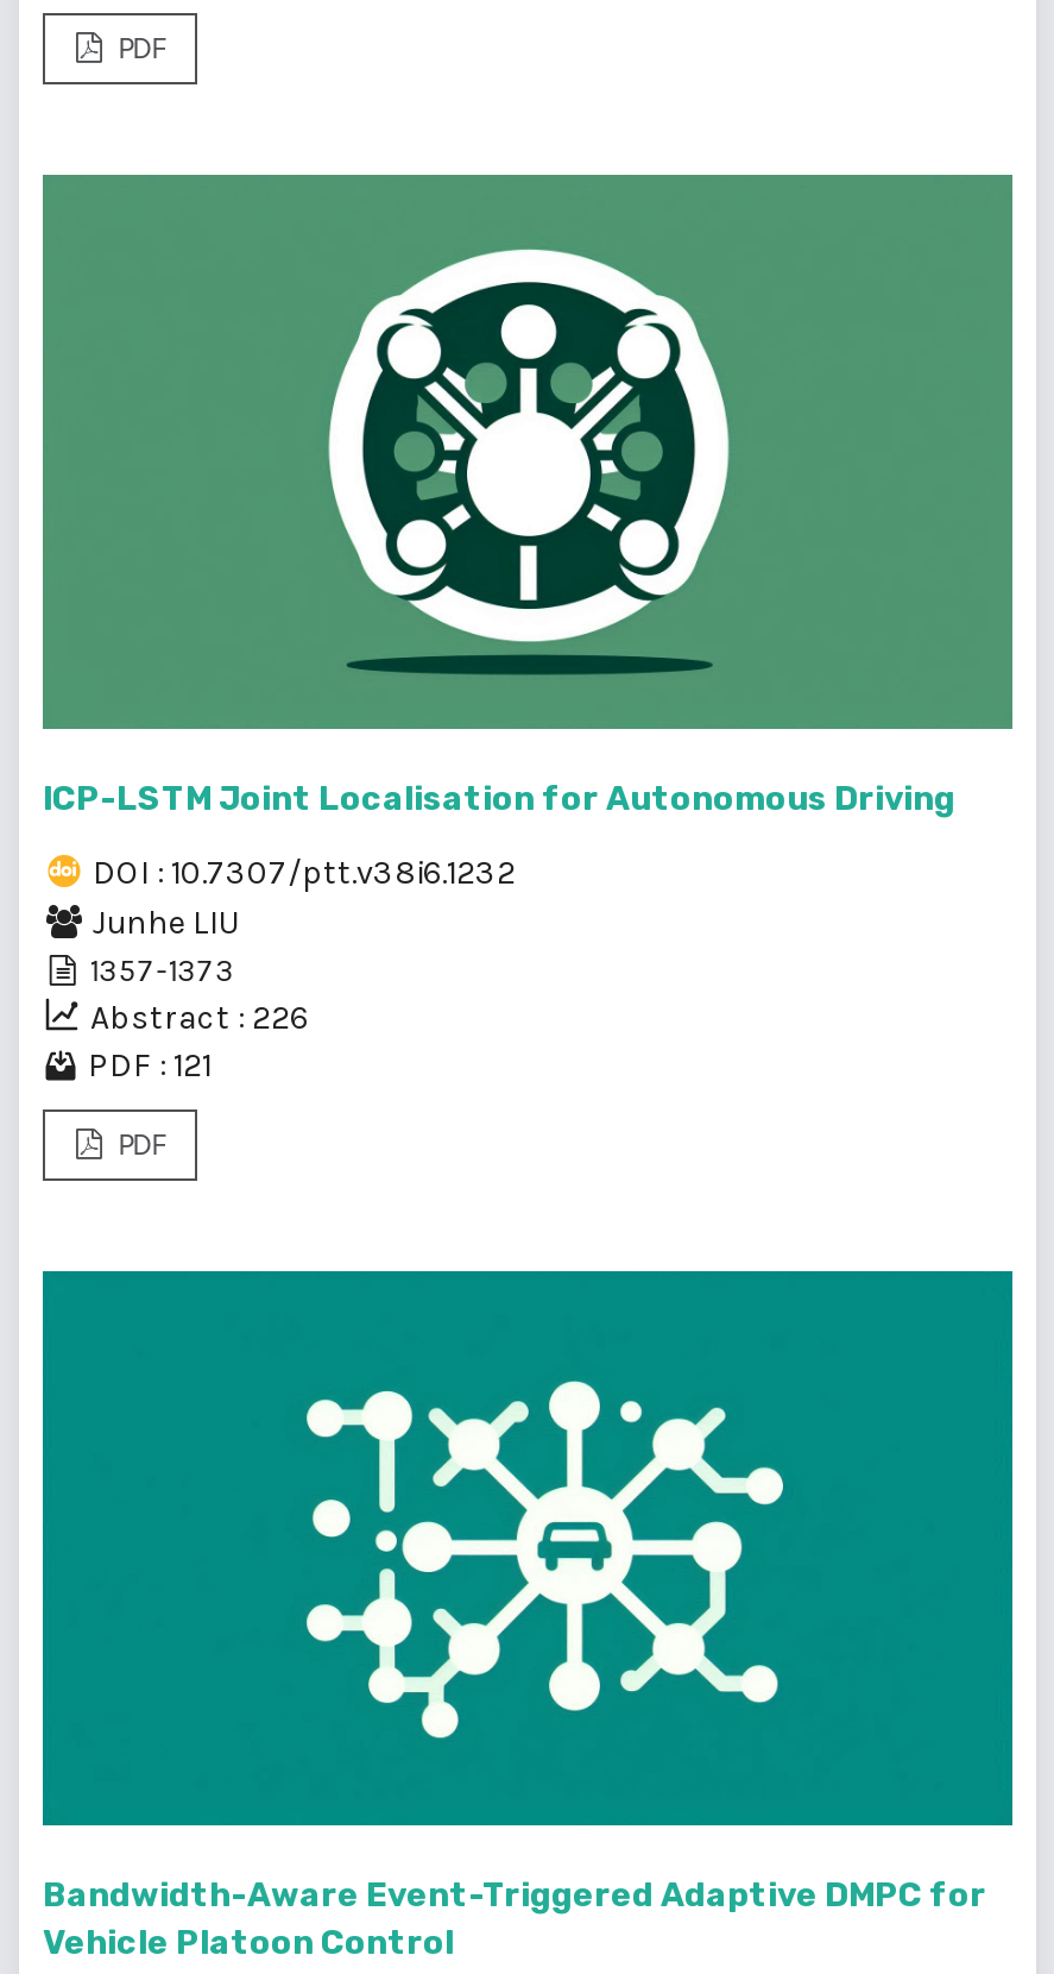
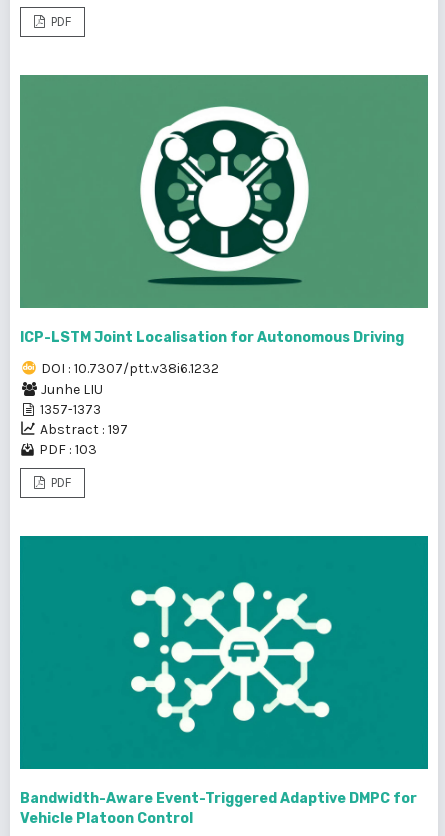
- Abstract : 226
+ Abstract : 197

- PDF : 121
+ PDF : 103
